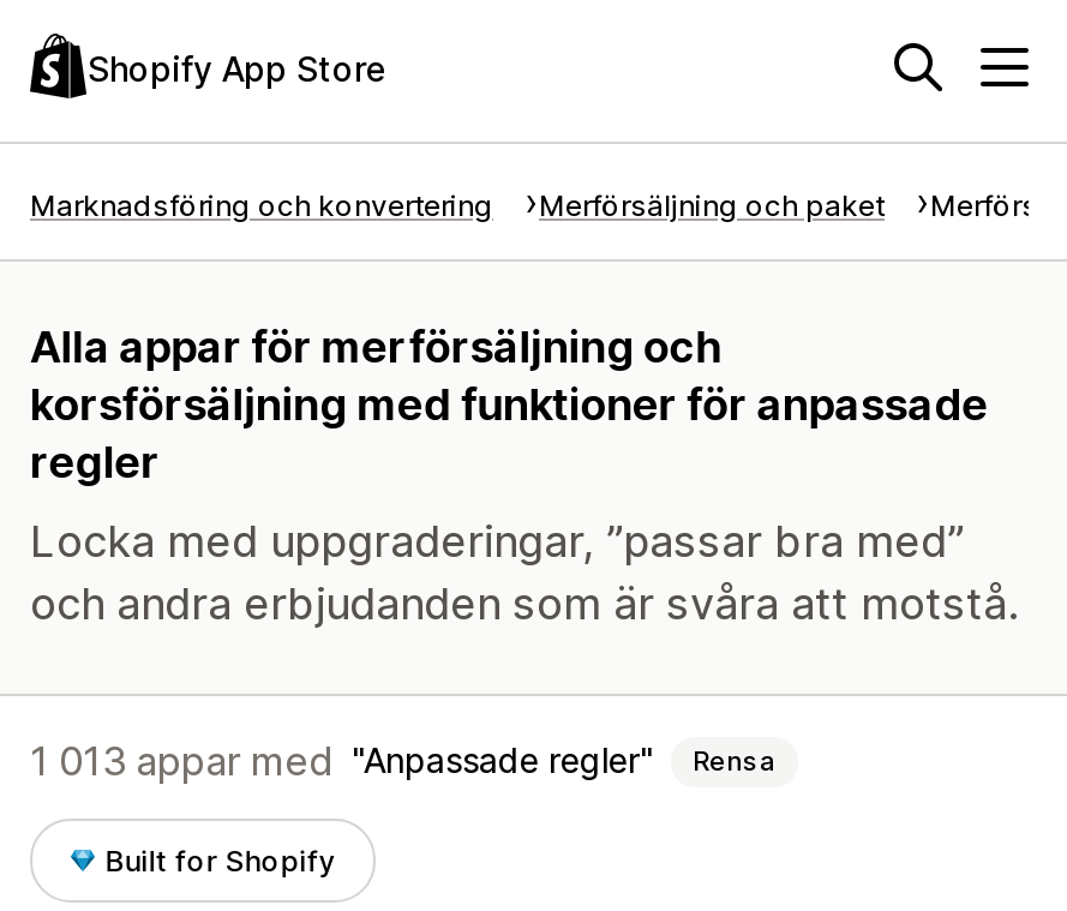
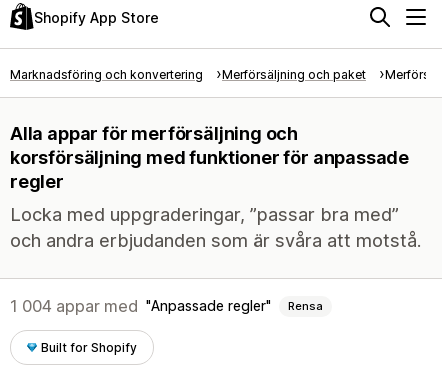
- 1 013 appar med Anpassade regler Rensa
+ 1 004 appar med Anpassade regler Rensa
